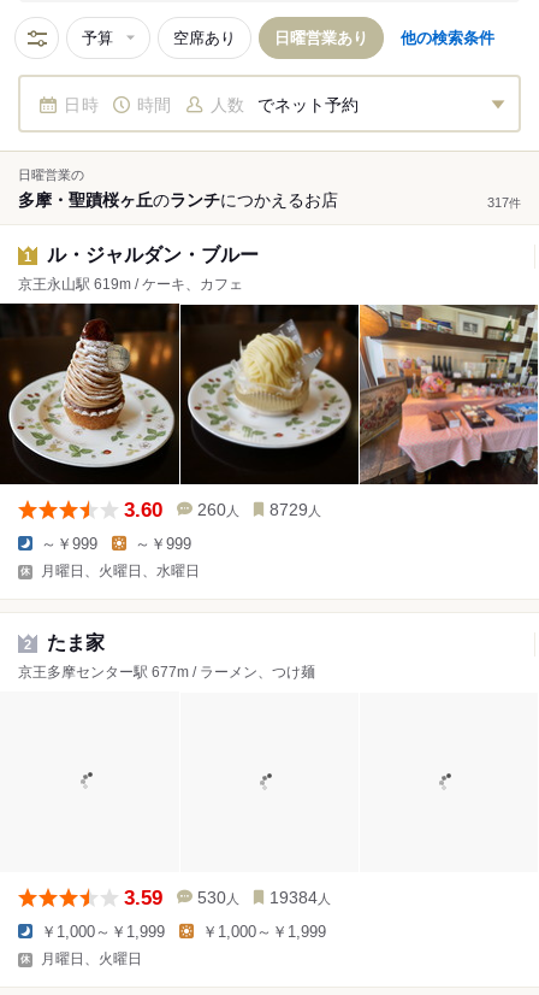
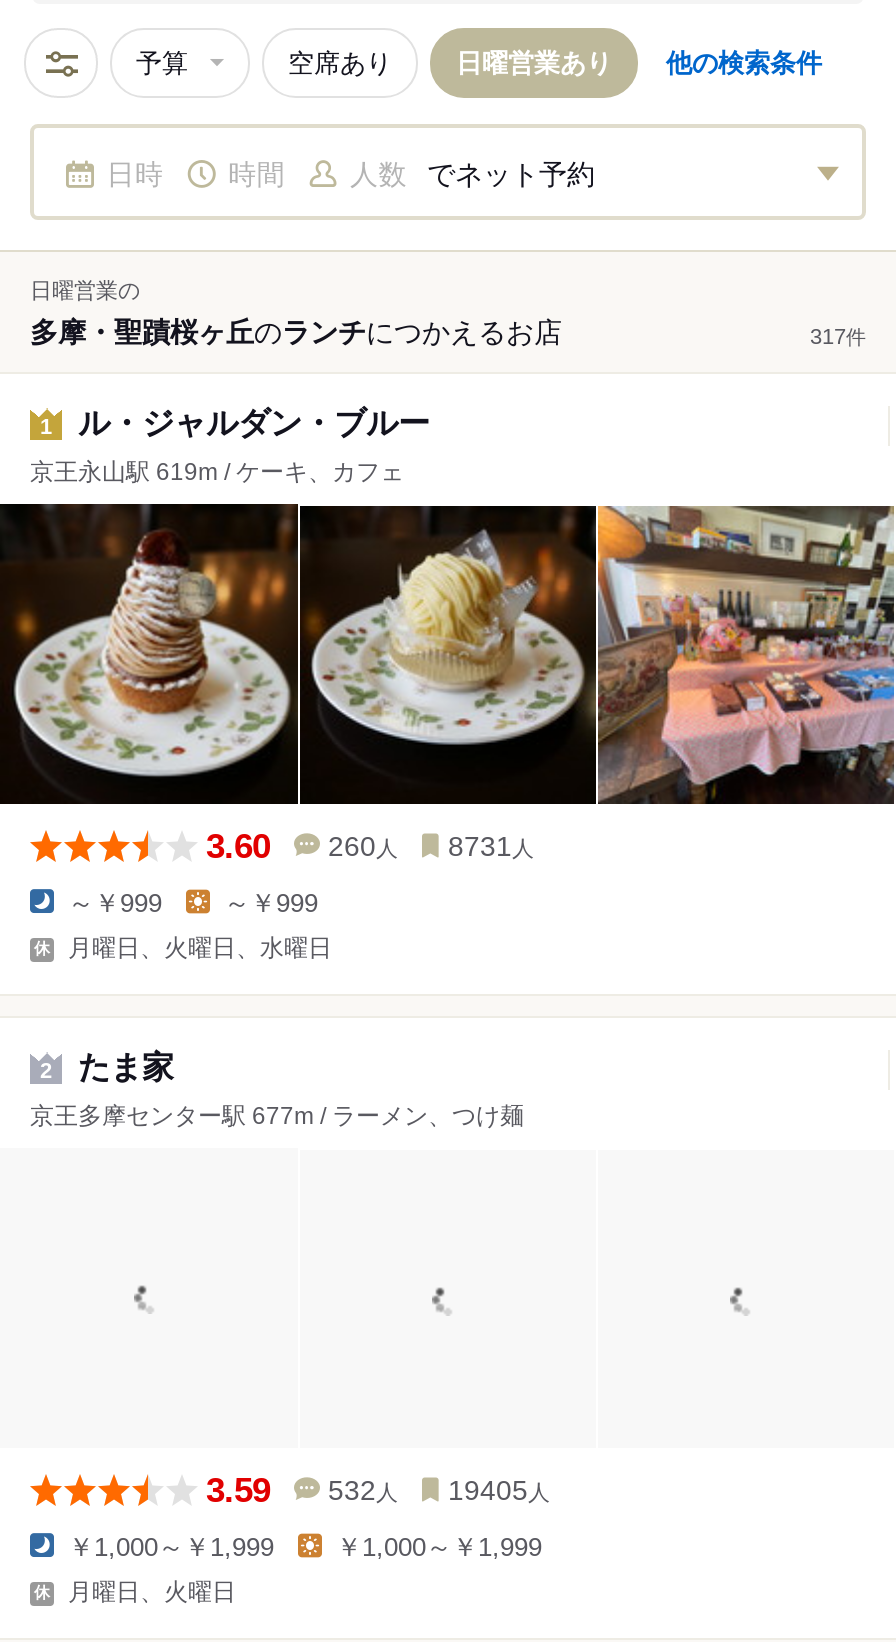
- 3.60 260人 8729人
+ 3.60 260人 8731人

- 530人
+ 532人

- 19384人
+ 19405人
